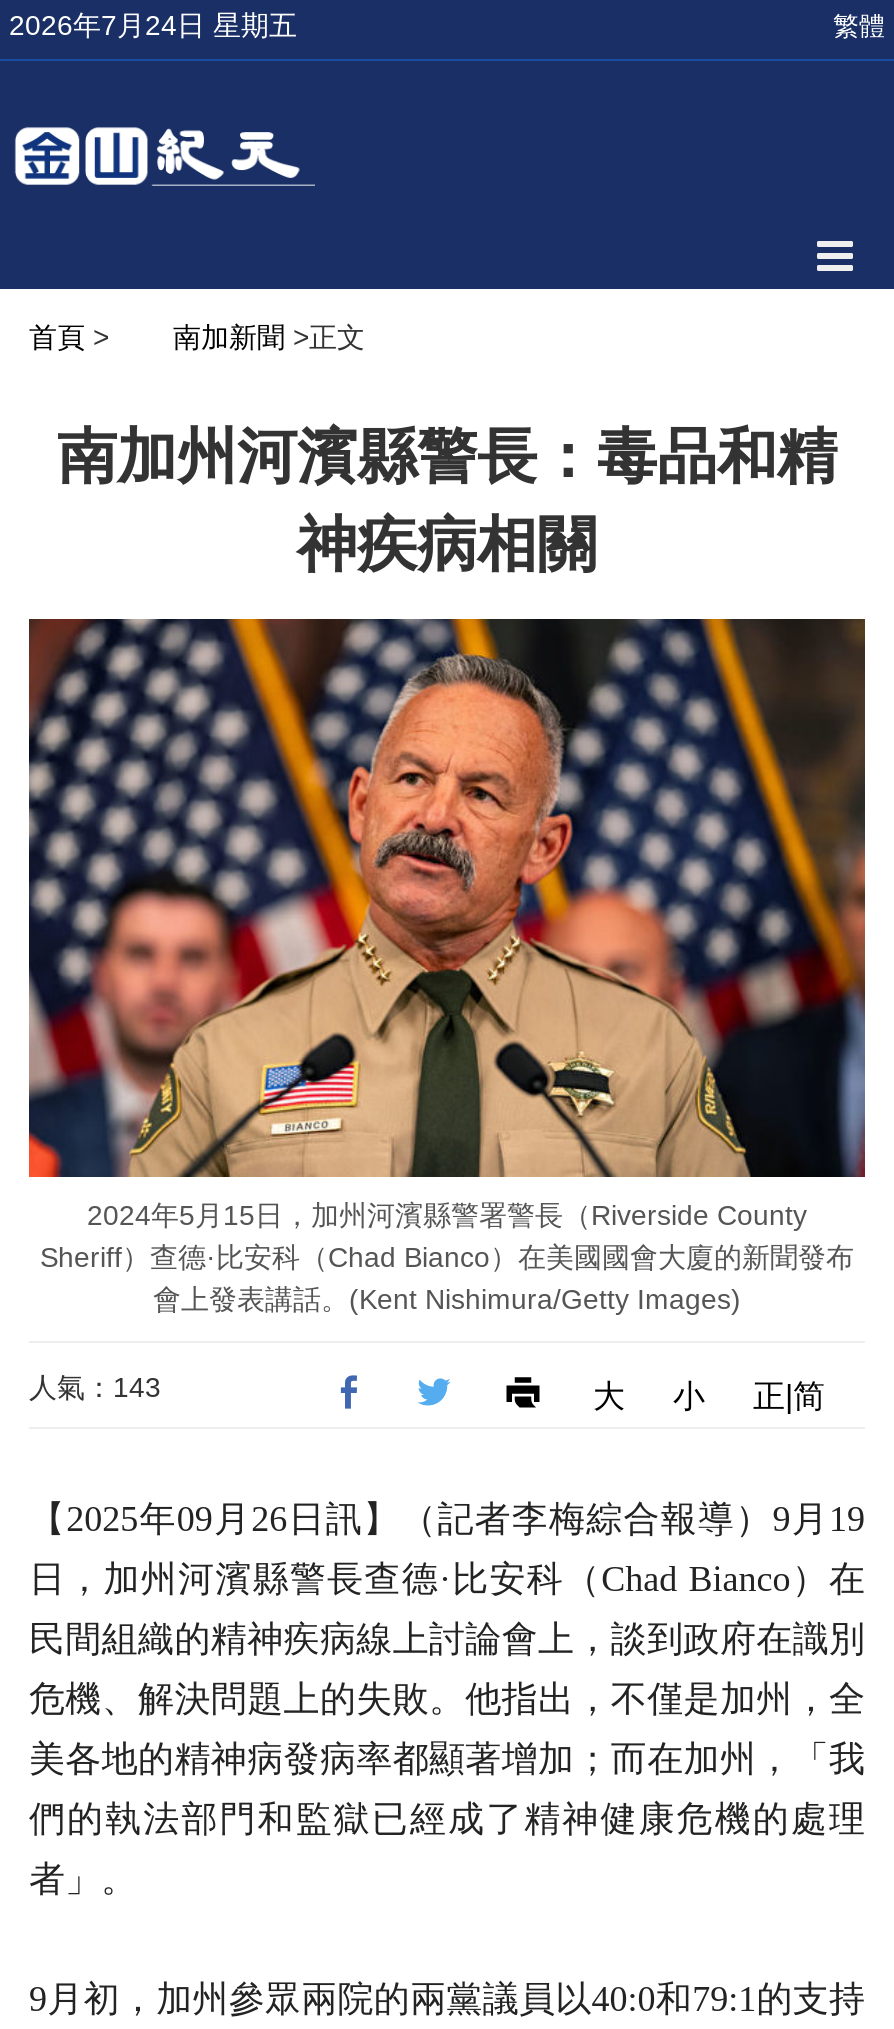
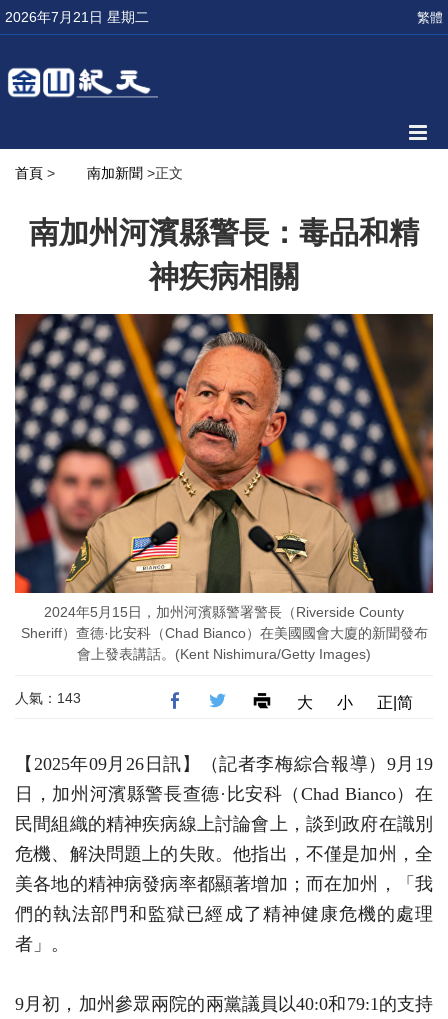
- 2026年7月24日 星期五
+ 2026年7月21日 星期二
